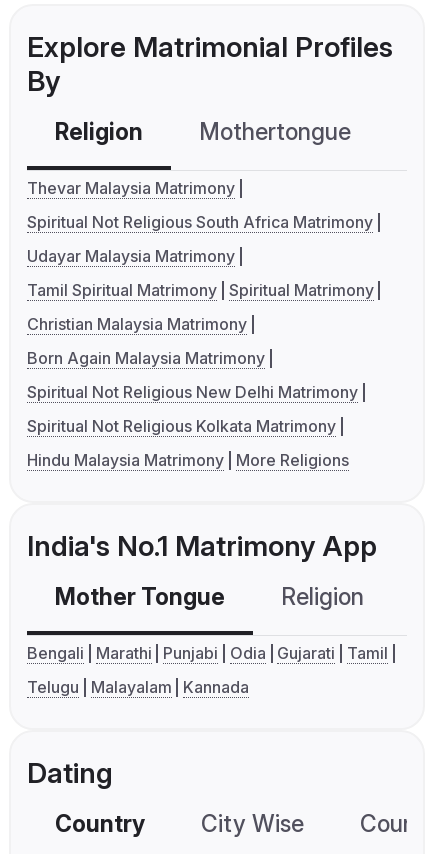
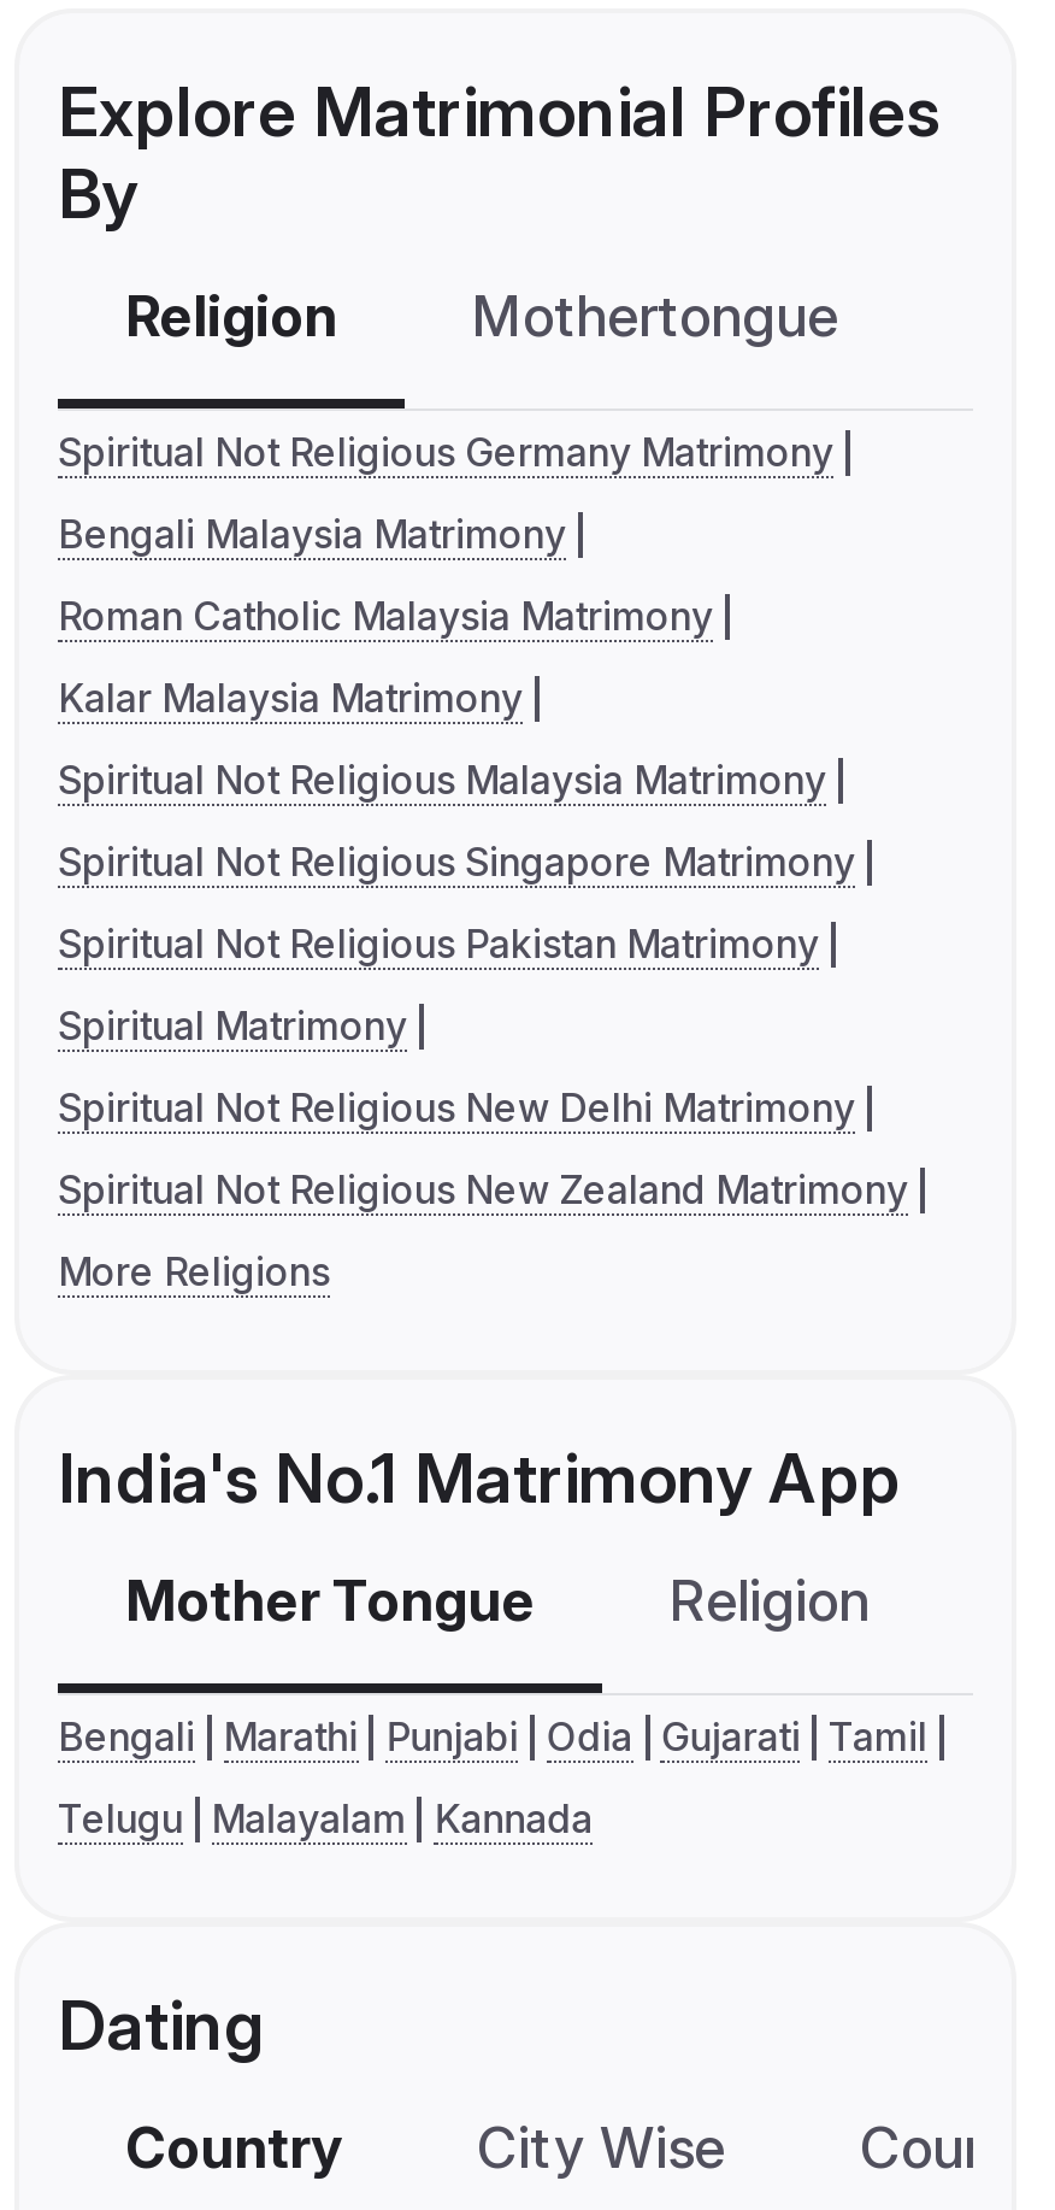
- Thevar Malaysia Matrimony
- Spiritual Not Religious South Africa Matrimony
- Udayar Malaysia Matrimony
- Tamil Spiritual Matrimony Spiritual Matrimony
- Christian Malaysia Matrimony
- Born Again Malaysia Matrimony
+ Spiritual Not Religious Germany Matrimony
+ Bengali Malaysia Matrimony
+ Roman Catholic Malaysia Matrimony
+ Kalar Malaysia Matrimony
+ Spiritual Not Religious Malaysia Matrimony
+ Spiritual Not Religious Singapore Matrimony
+ Spiritual Not Religious Pakistan Matrimony
+ Spiritual Matrimony

- Spiritual Not Religious Kolkata Matrimony
+ Spiritual Not Religious New Zealand Matrimony

- Hindu Malaysia Matrimony More Religions
+ More Religions
